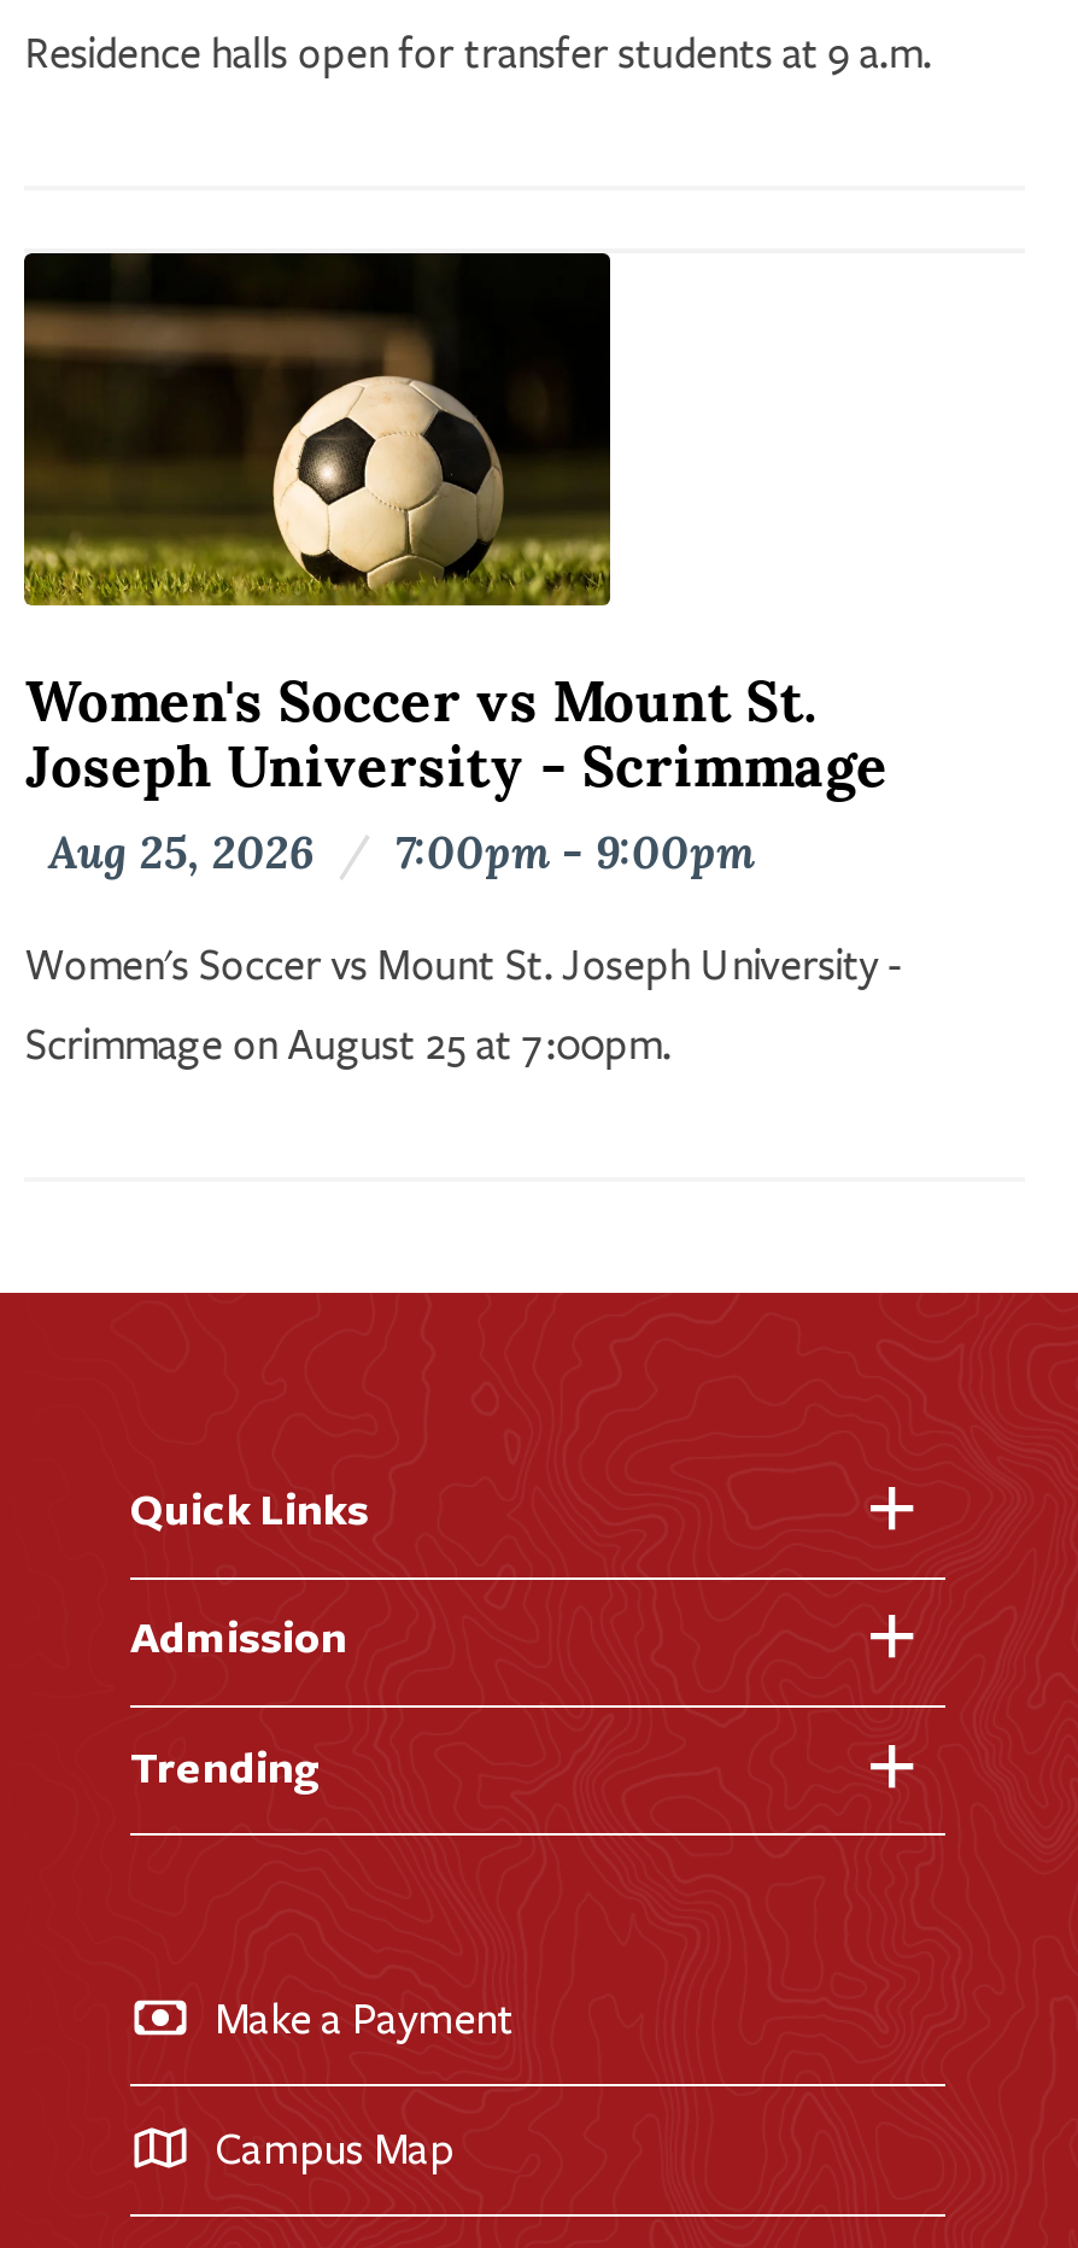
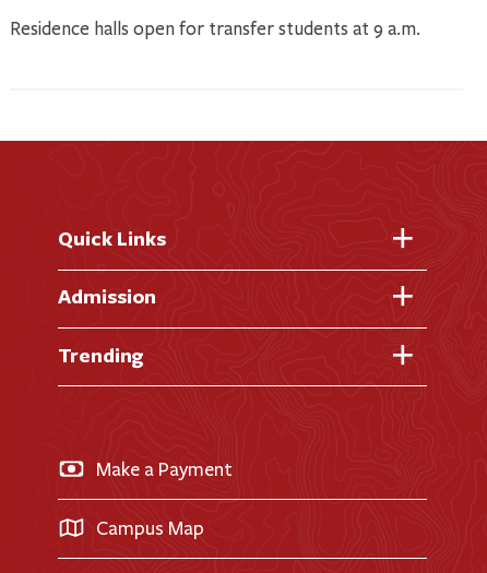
- [image]
- Women's Soccer vs Mount St.
- Joseph University - Scrimmage
- Aug 25, 2026 / 7:00pm - 9:00pm
- Women's Soccer vs Mount St. Joseph University -
- Scrimmage on August 25 at 7:00pm.
